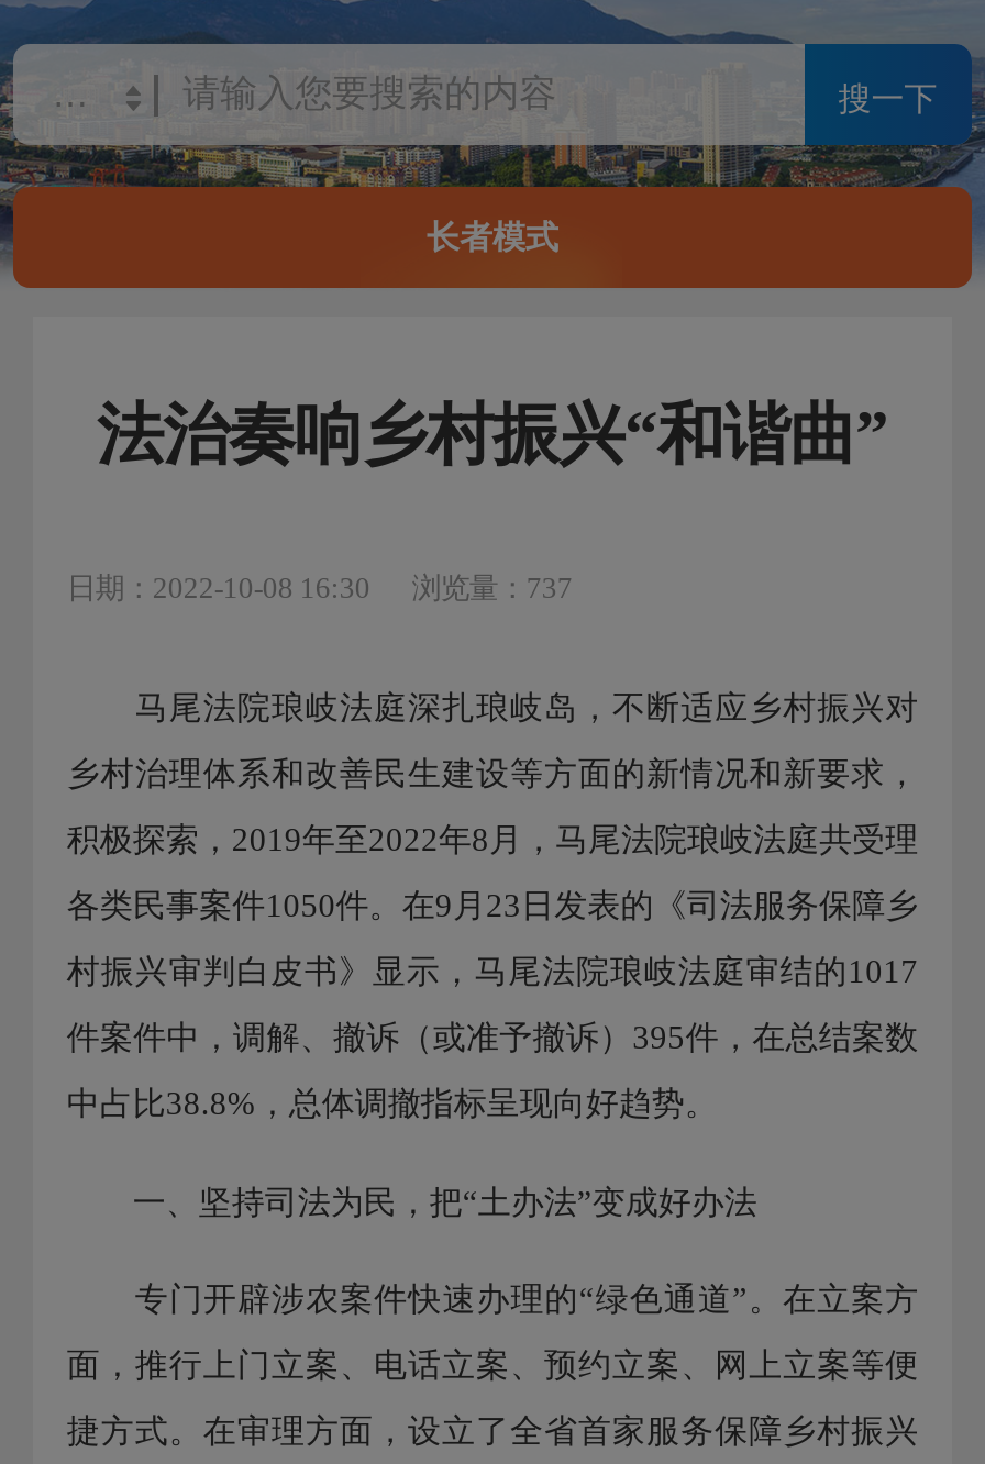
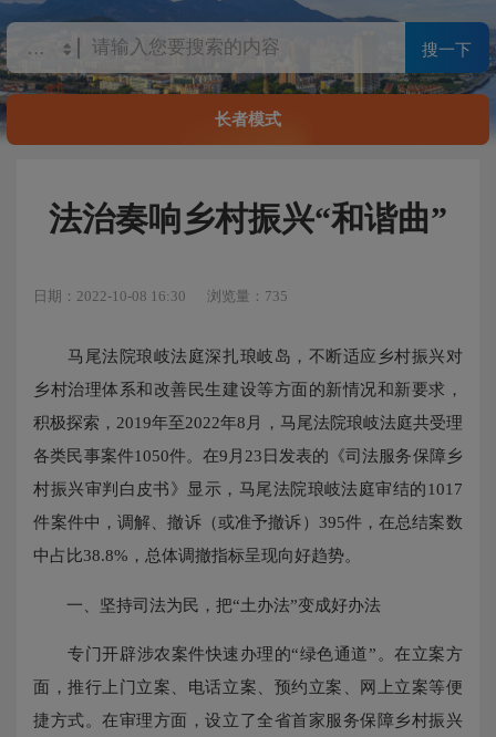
- 日期：2022-10-08 16:30 浏览量：737
+ 日期：2022-10-08 16:30 浏览量：735
